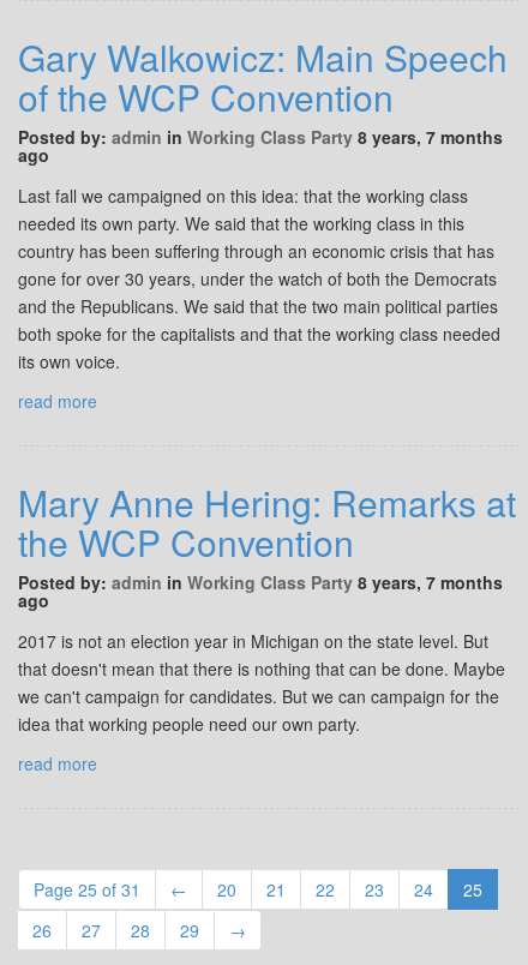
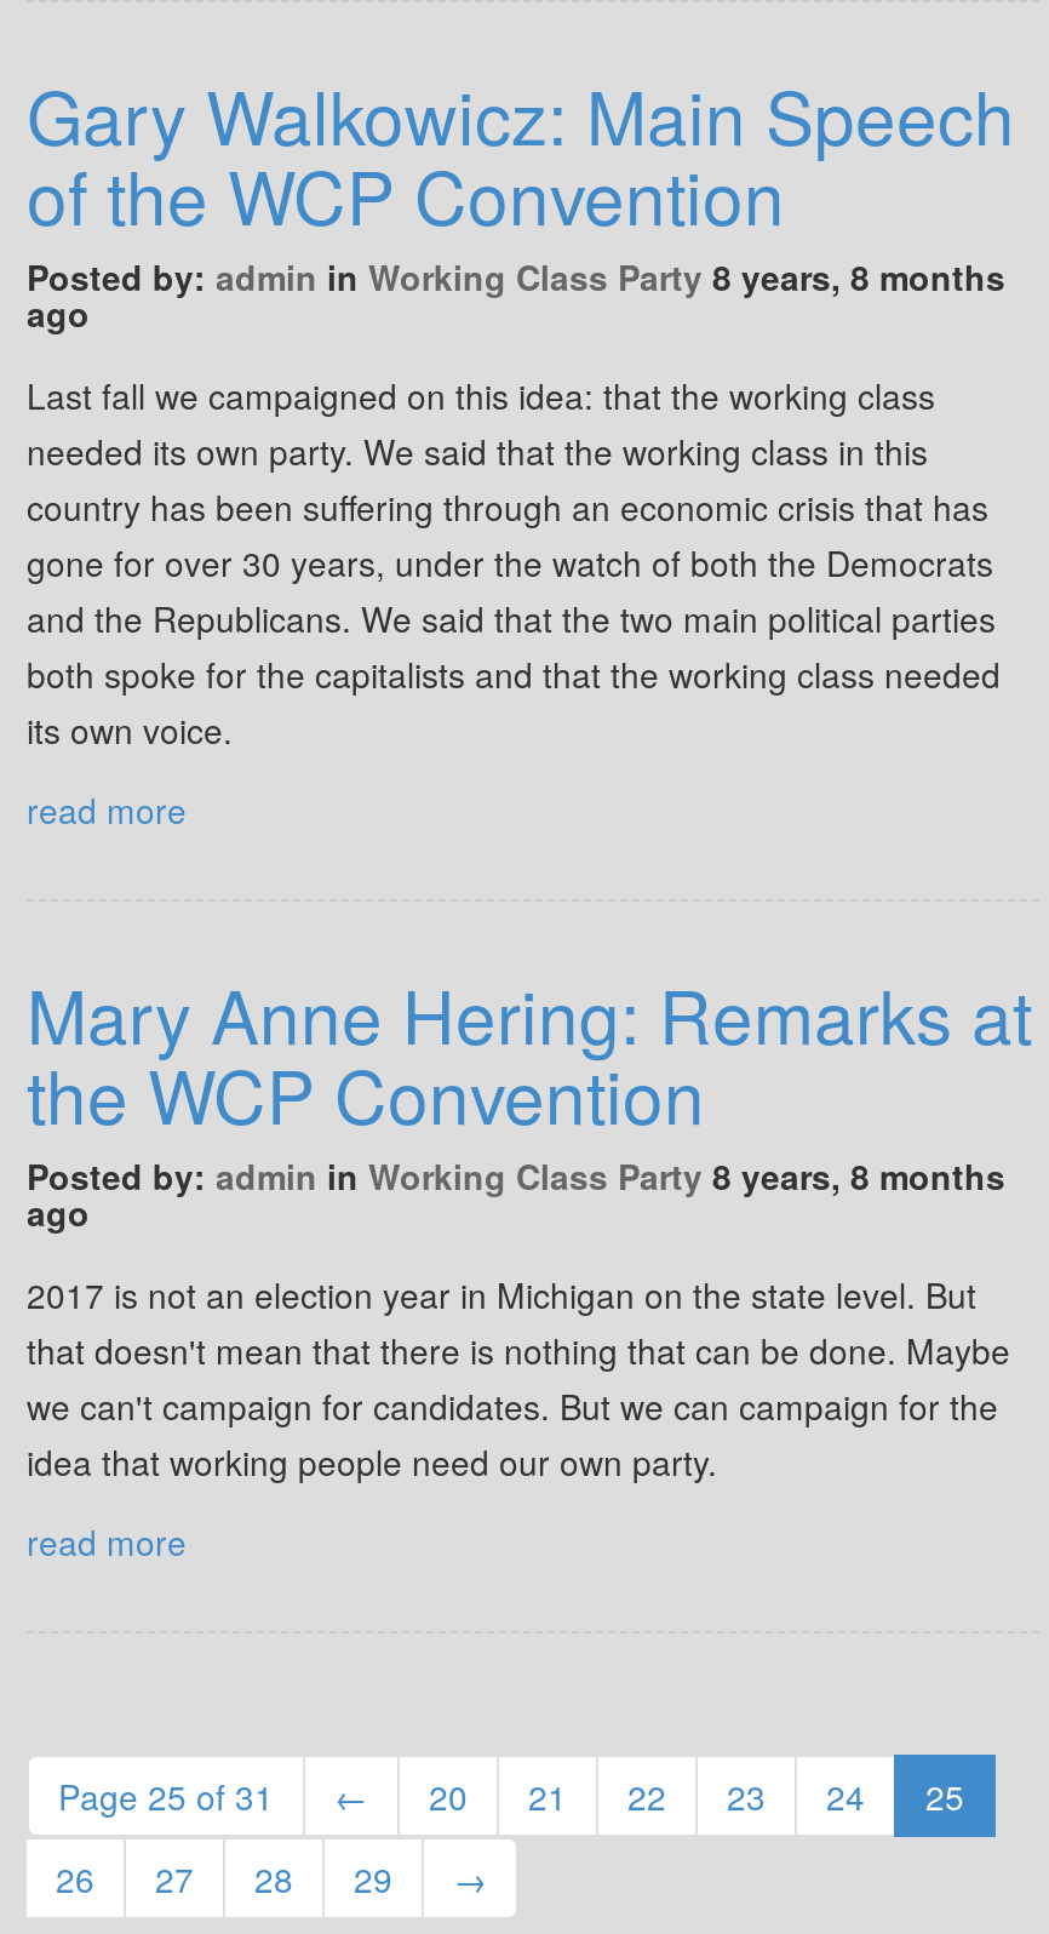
- Posted by: admin in Working Class Party 8 years, 7 months
+ Posted by: admin in Working Class Party 8 years, 8 months

- Posted by: admin in Working Class Party 8 years, 7 months
+ Posted by: admin in Working Class Party 8 years, 8 months
